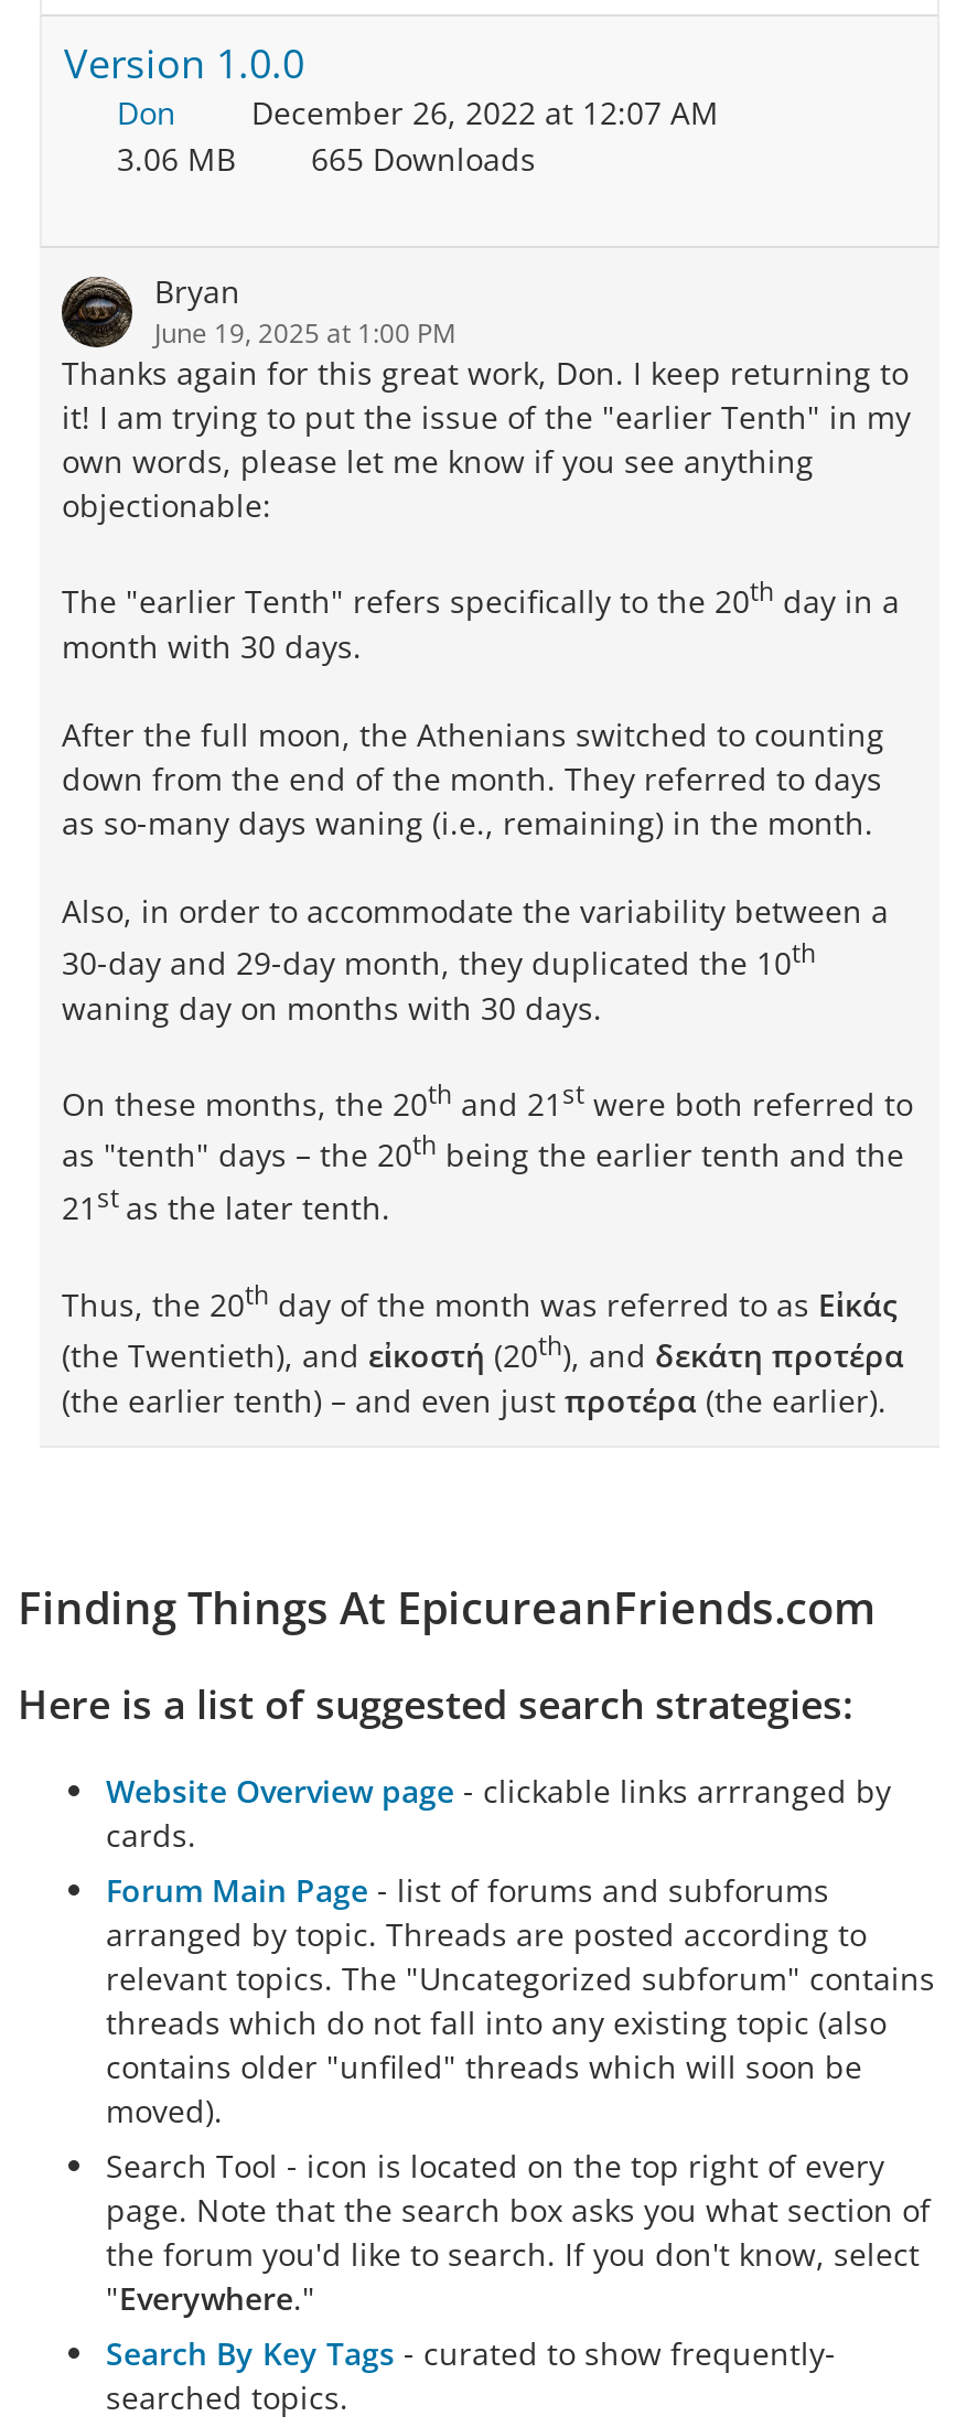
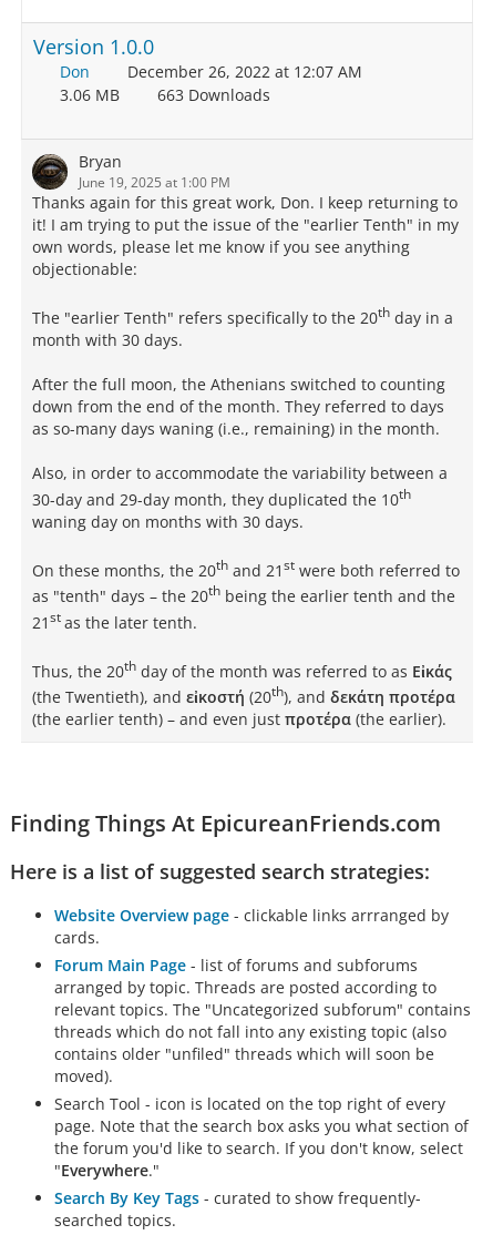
- 3.06 MB 665 Downloads
+ 3.06 MB 663 Downloads
